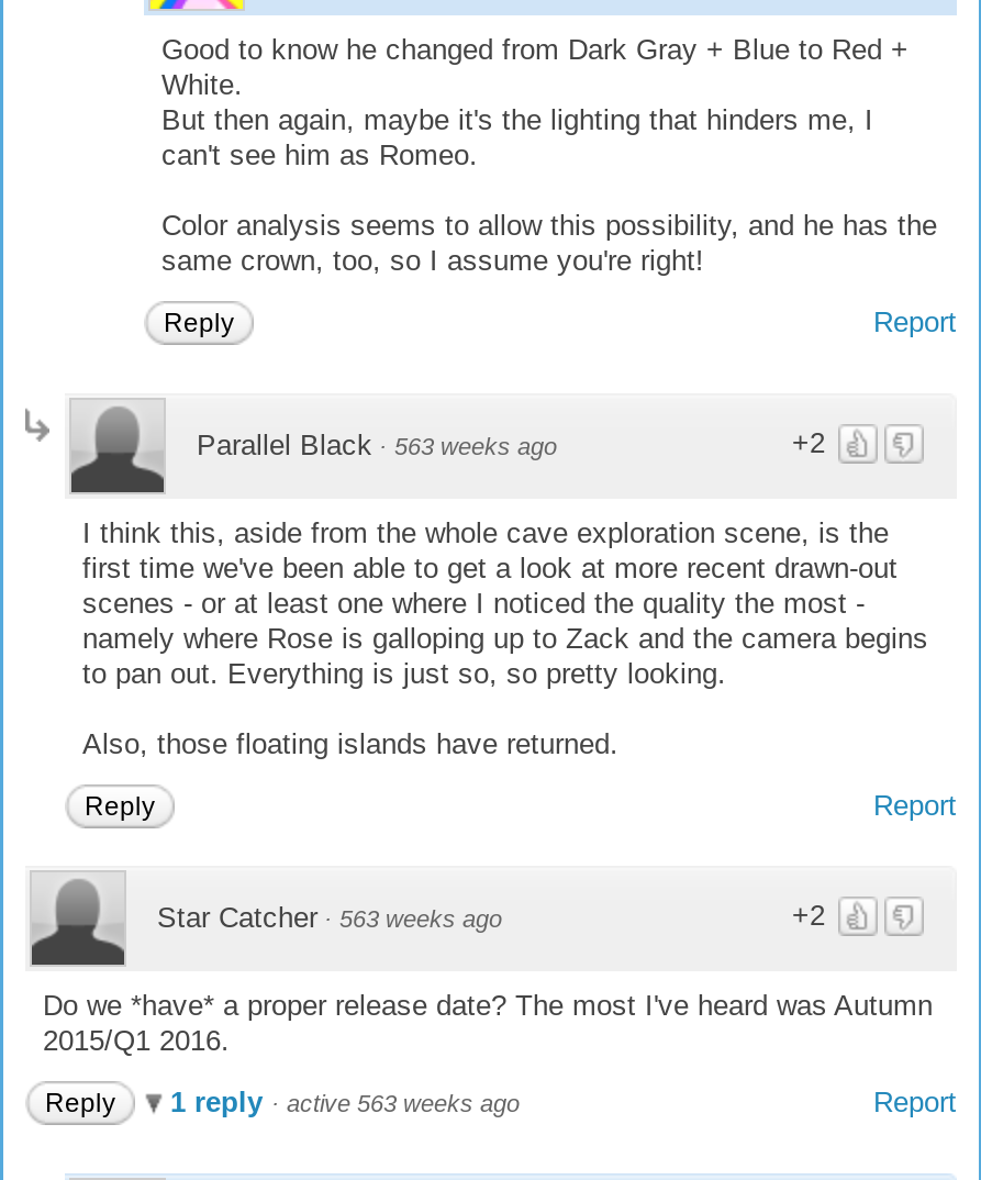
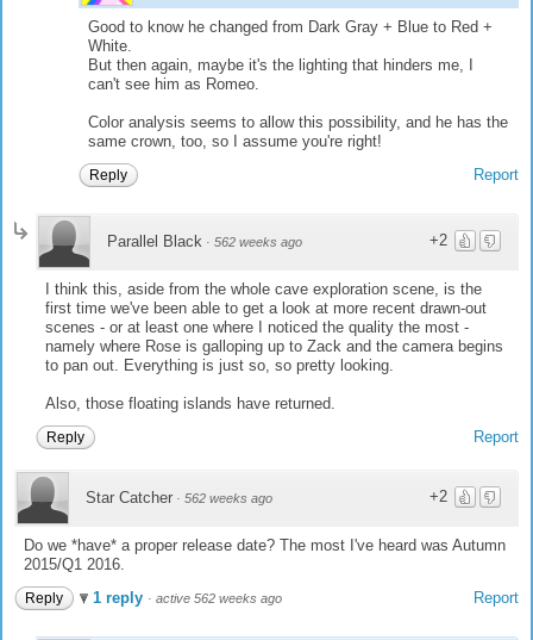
- Parallel Black · 563 weeks ago
+ Parallel Black · 562 weeks ago

- Star Catcher · 563 weeks ago
+ Star Catcher · 562 weeks ago

- 1 reply · active 563 weeks ago
+ 1 reply · active 562 weeks ago
